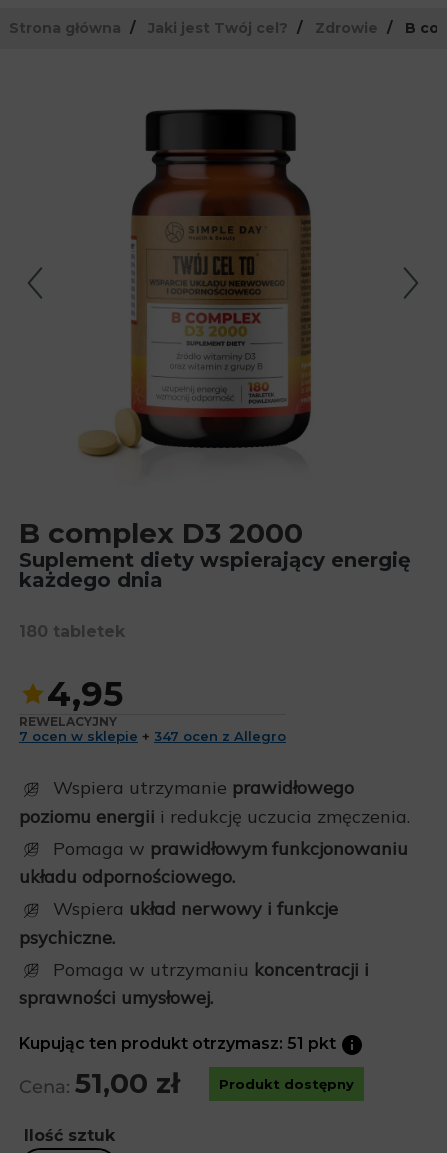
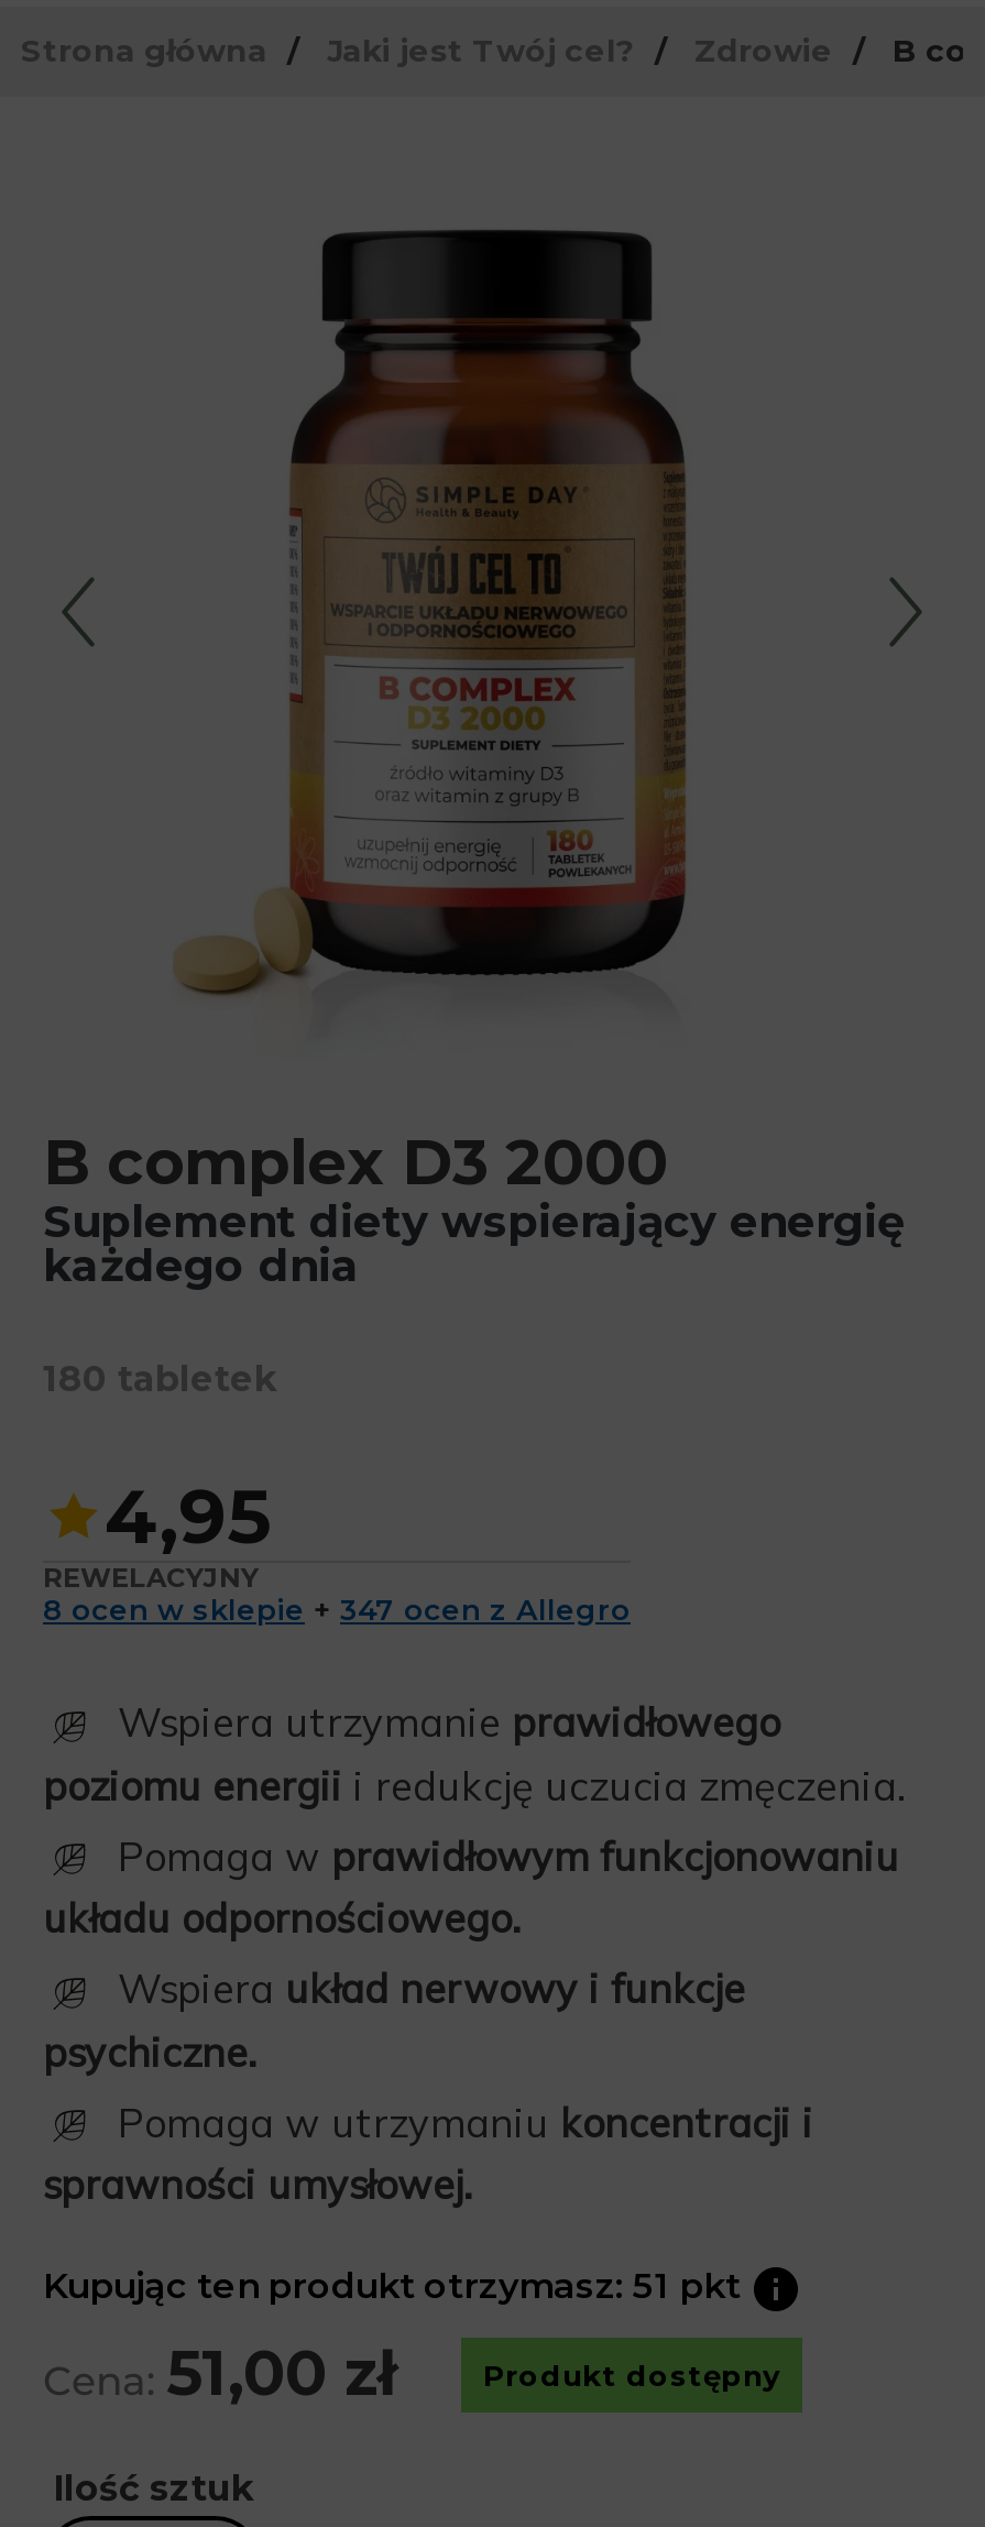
- 7 ocen w sklepie + 347 ocen z Allegro
+ 8 ocen w sklepie + 347 ocen z Allegro
